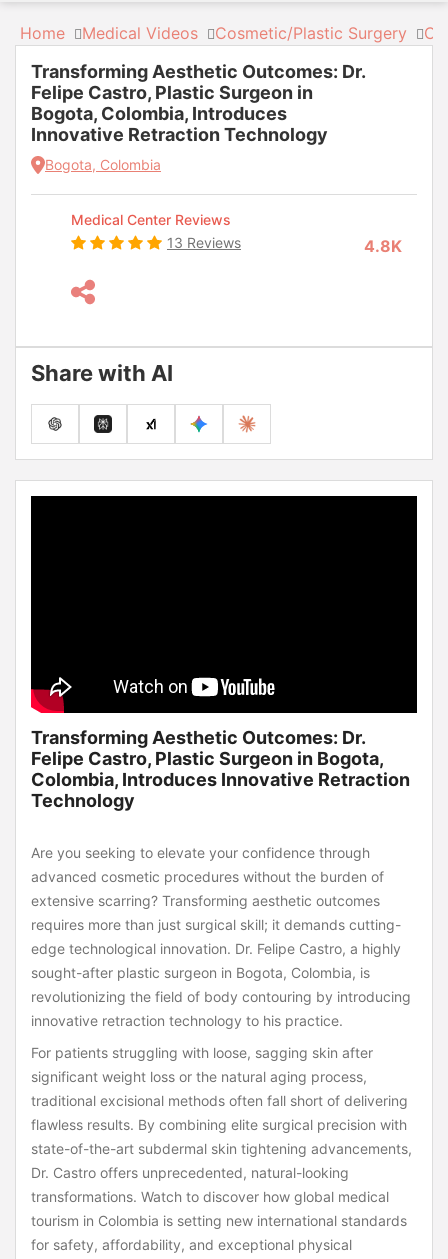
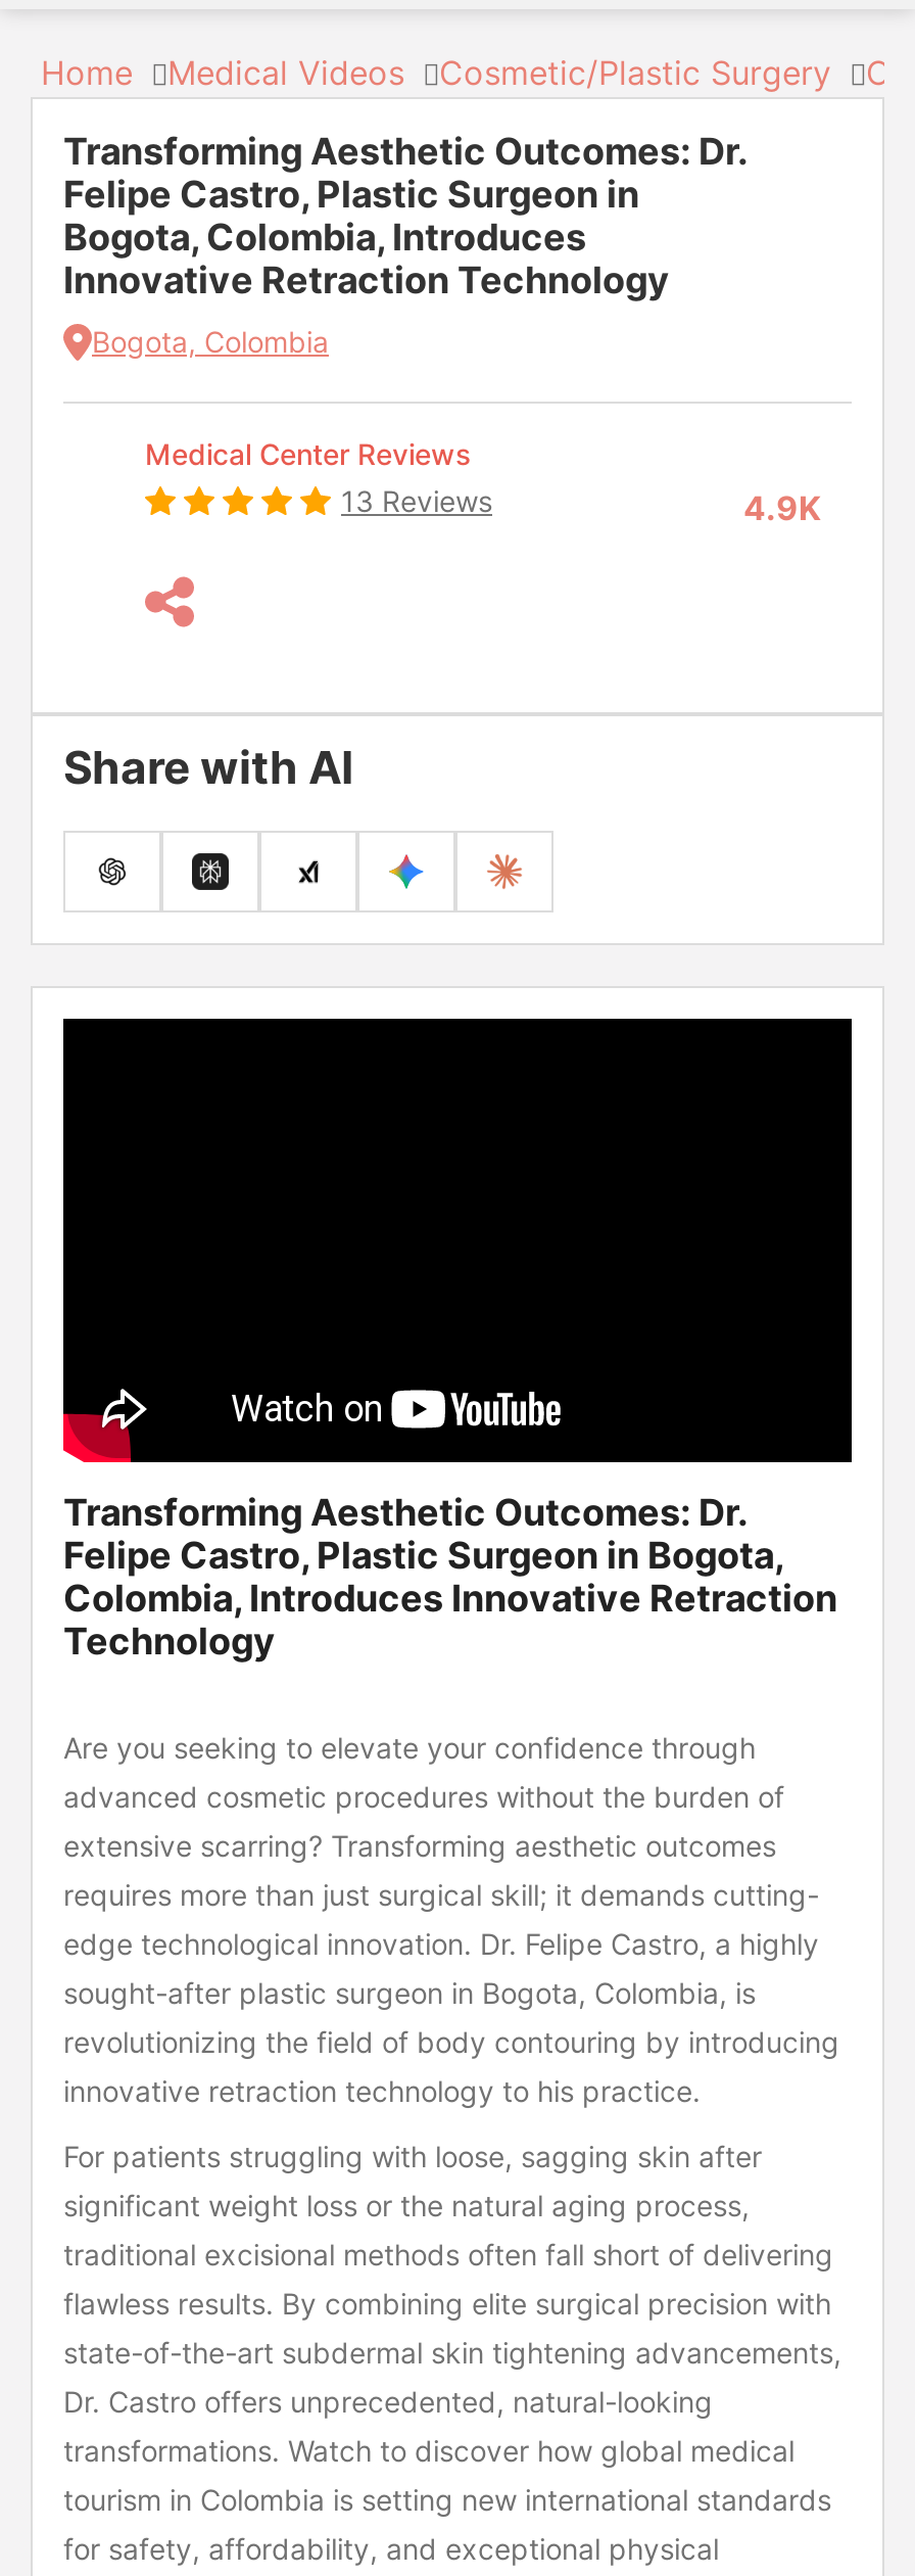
- 4.8K
+ 4.9K
